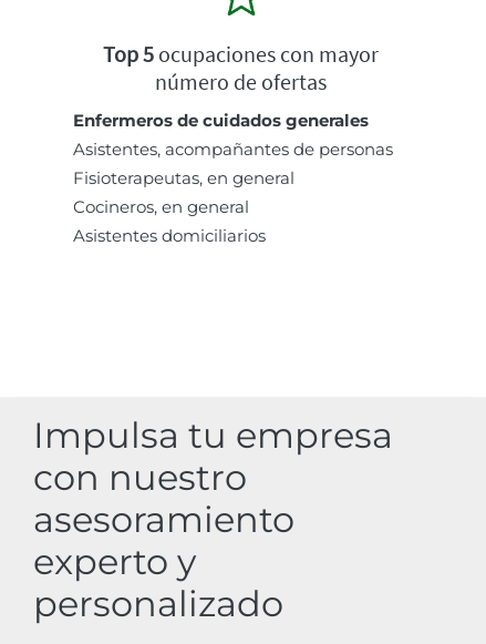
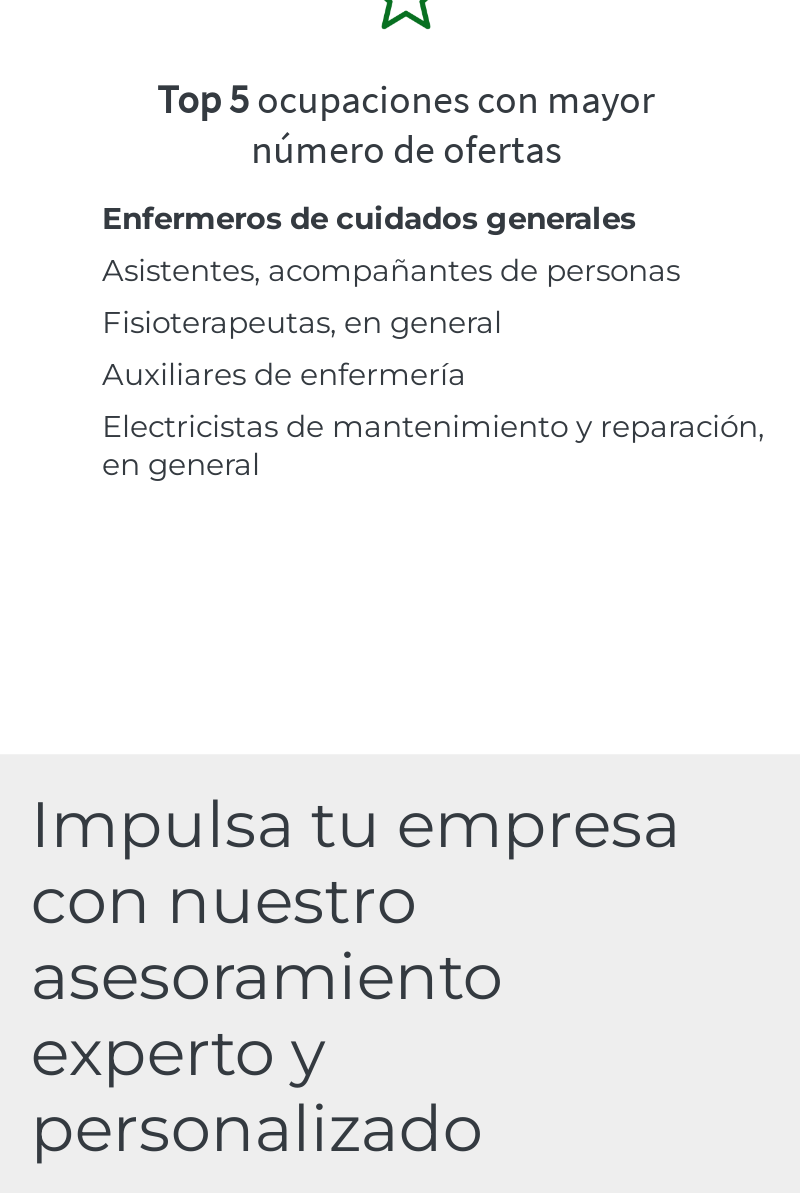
- Cocineros, en general
- Asistentes domiciliarios
+ Auxiliares de enfermería
+ Electricistas de mantenimiento y reparación,
+ en general
